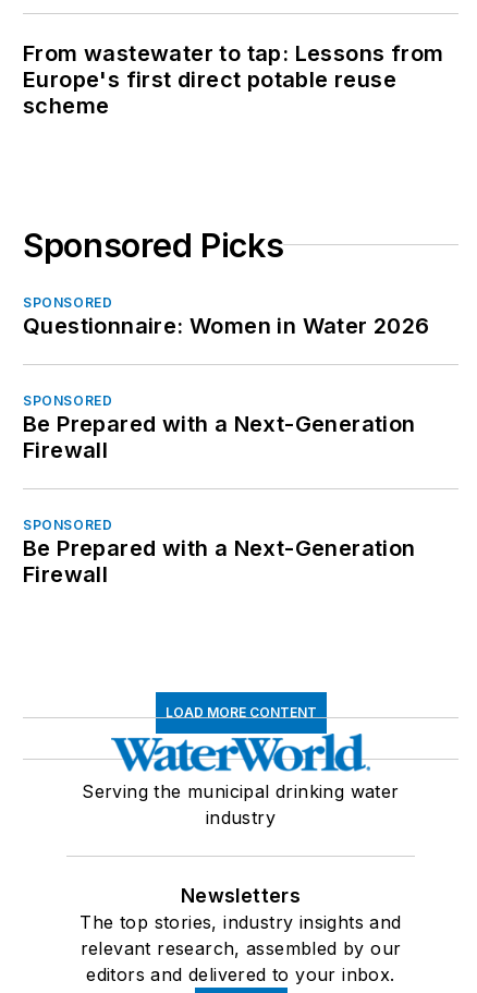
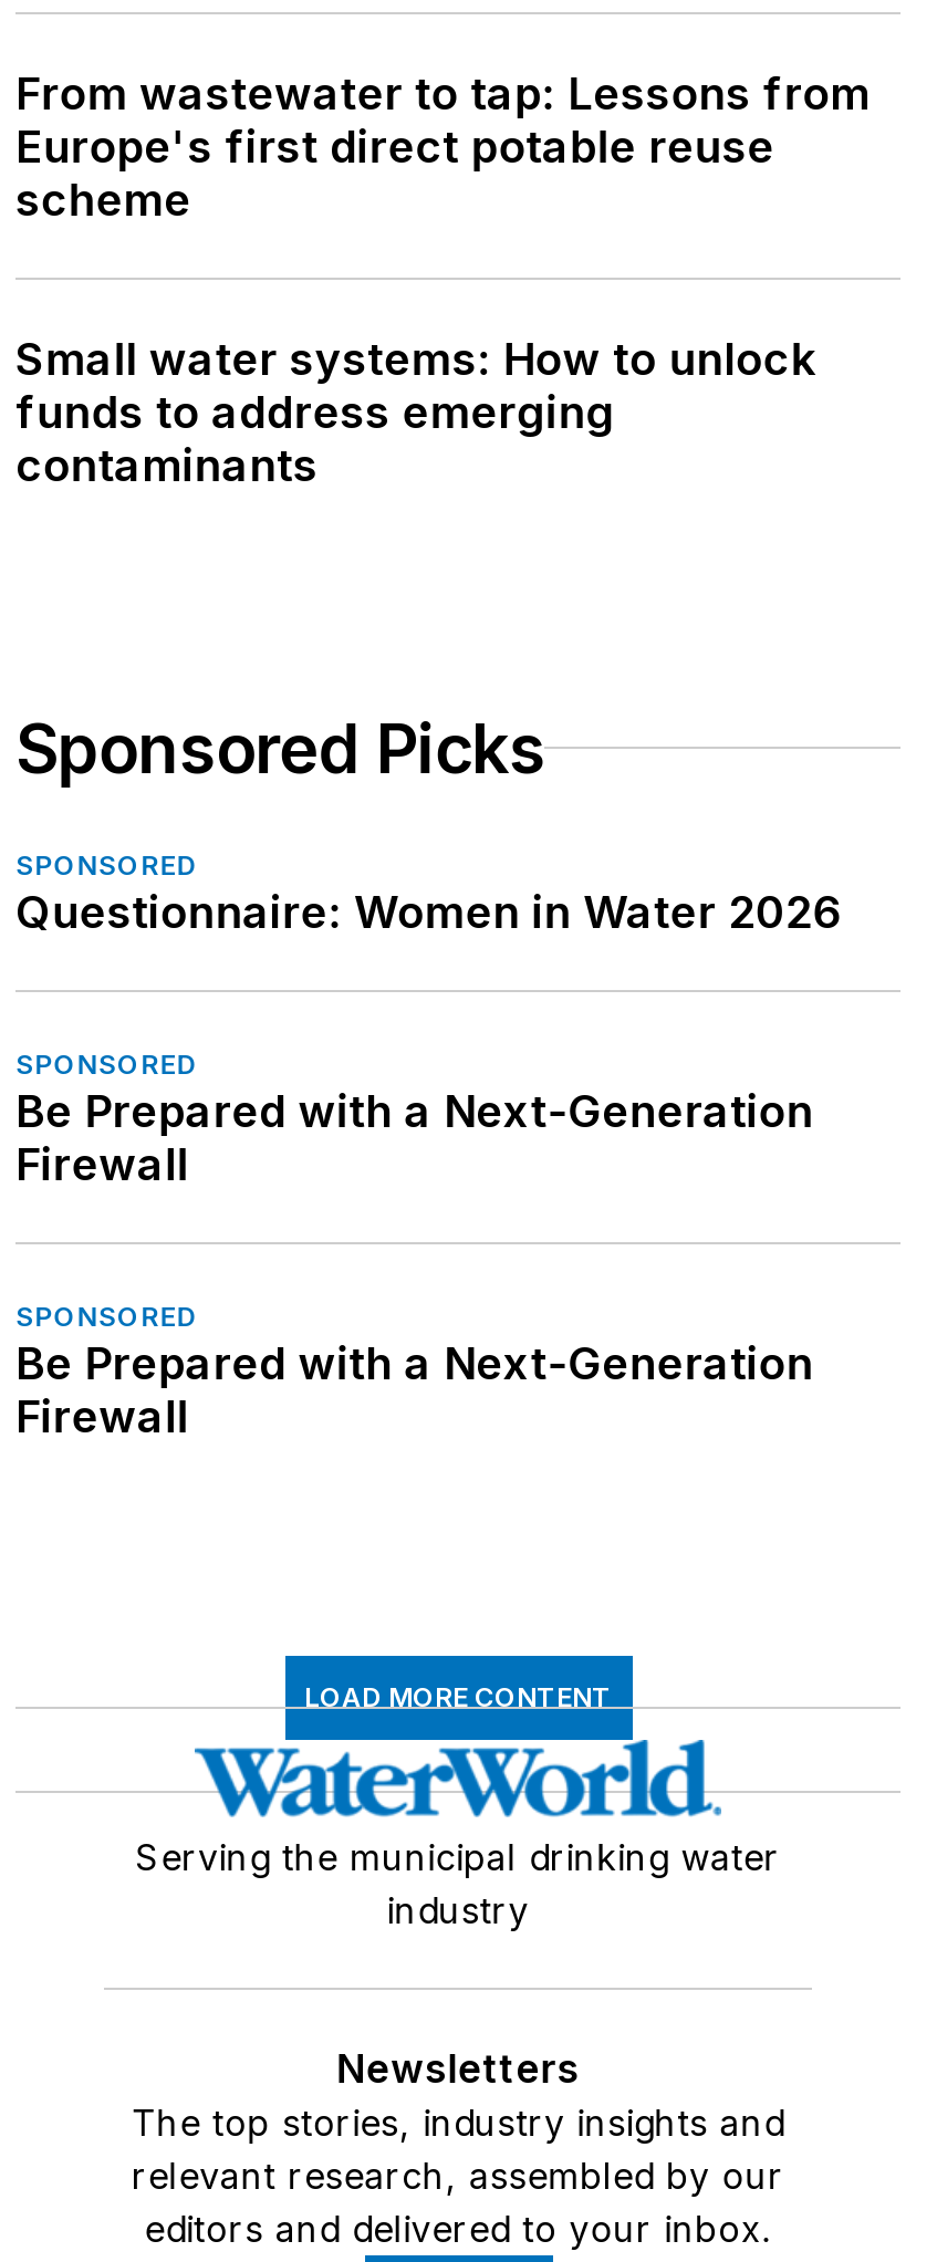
+ Small water systems: How to unlock
+ funds to address emerging
+ contaminants
